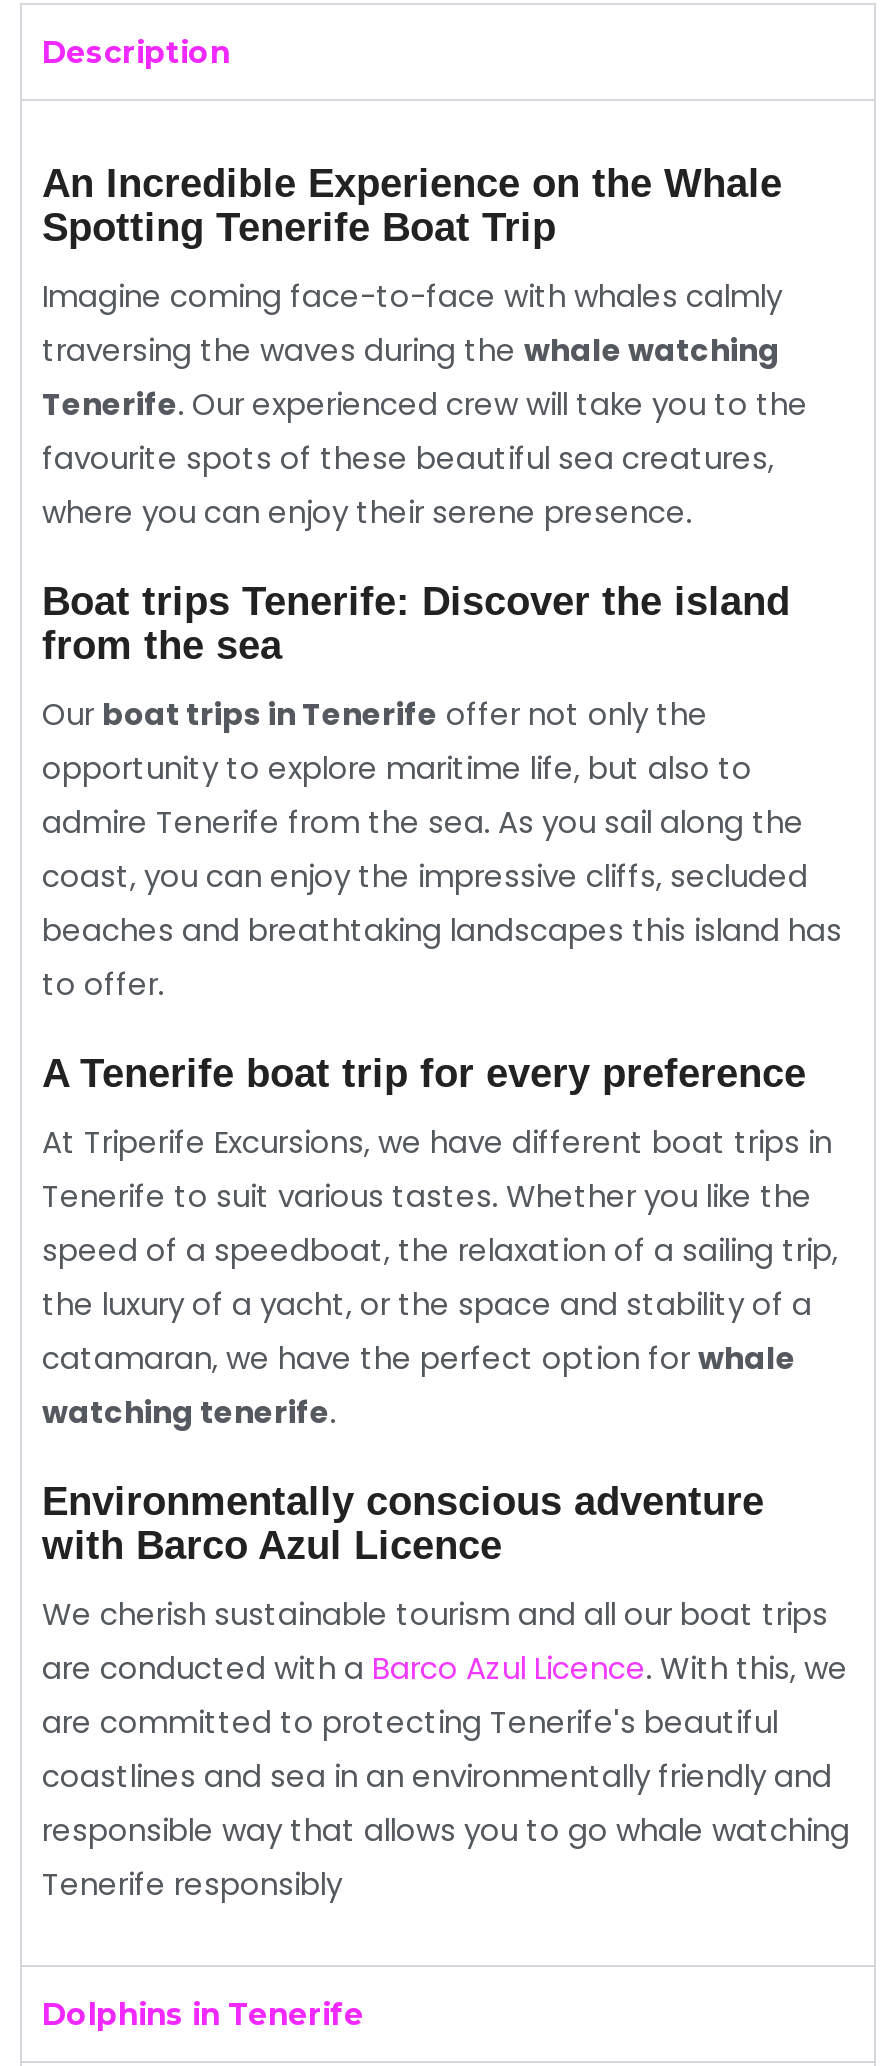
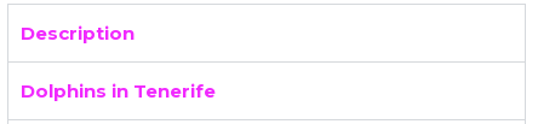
- An Incredible Experience on the Whale
- Spotting Tenerife Boat Trip
- Imagine coming face-to-face with whales calmly
- traversing the waves during the whale watching
- Tenerife. Our experienced crew will take you to the
- favourite spots of these beautiful sea creatures,
- where you can enjoy their serene presence.
- Boat trips Tenerife: Discover the island
- from the sea
- Our boat trips in Tenerife offer not only the
- opportunity to explore maritime life, but also to
- admire Tenerife from the sea. As you sail along the
- coast, you can enjoy the impressive cliffs, secluded
- beaches and breathtaking landscapes this island has
- to offer.
- A Tenerife boat trip for every preference
- At Triperife Excursions, we have different boat trips in
- Tenerife to suit various tastes. Whether you like the
- speed of a speedboat, the relaxation of a sailing trip,
- the luxury of a yacht, or the space and stability of a
- catamaran, we have the perfect option for whale
- watching tenerife.
- Environmentally conscious adventure
- with Barco Azul Licence
- We cherish sustainable tourism and all our boat trips
- are conducted with a Barco Azul Licence. With this, we
- are committed to protecting Tenerife's beautiful
- coastlines and sea in an environmentally friendly and
- responsible way that allows you to go whale watching
- Tenerife responsibly
